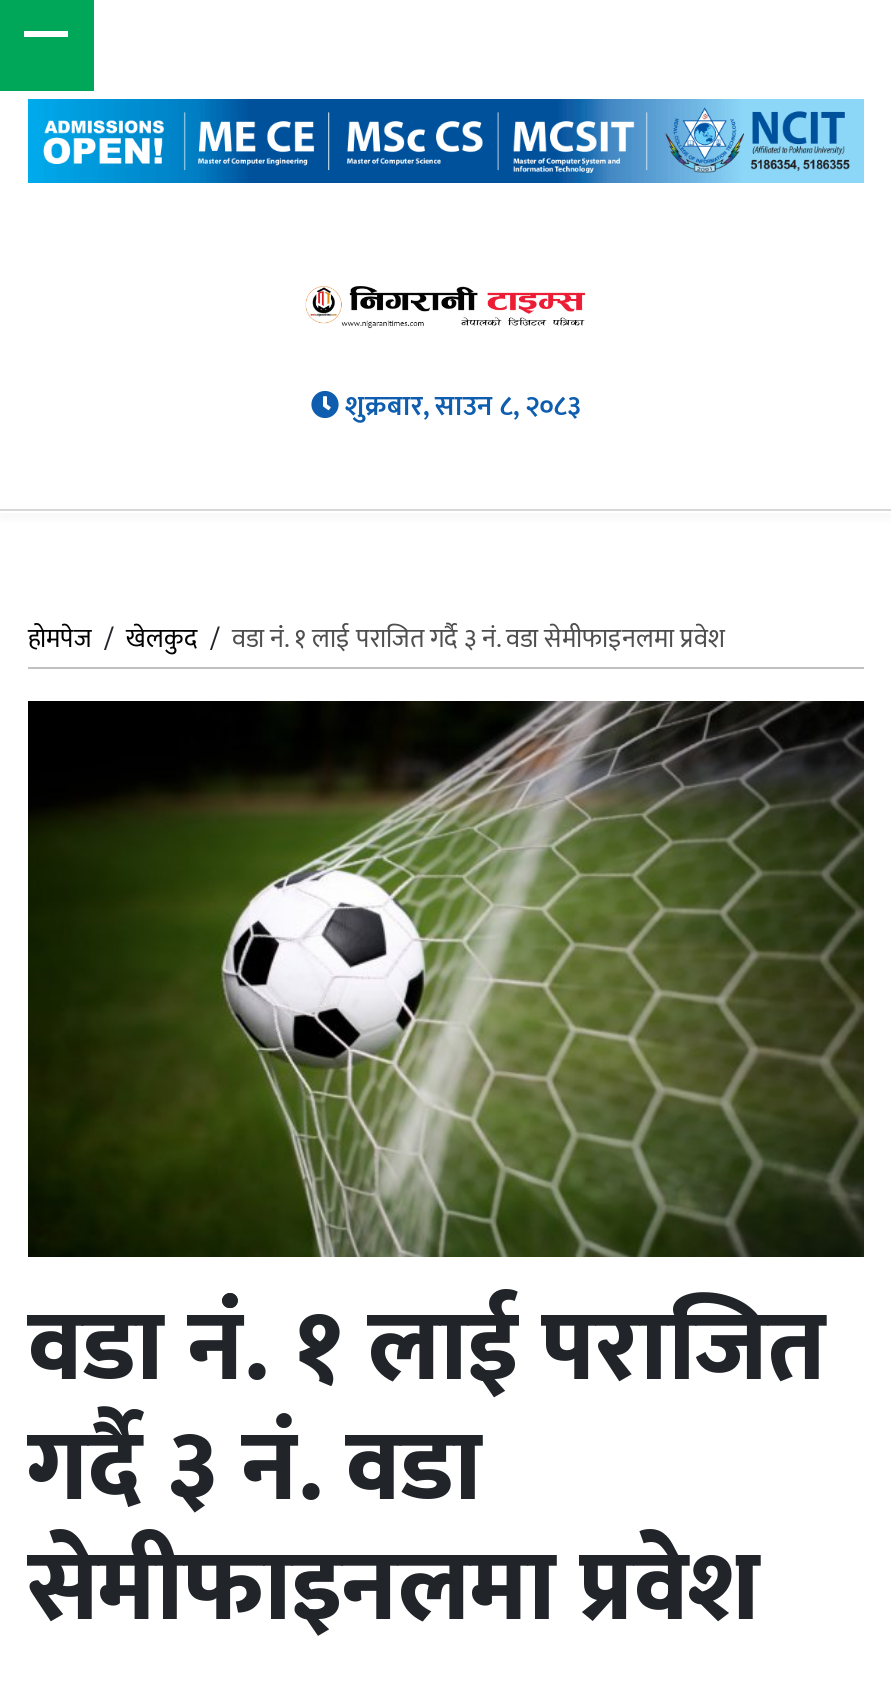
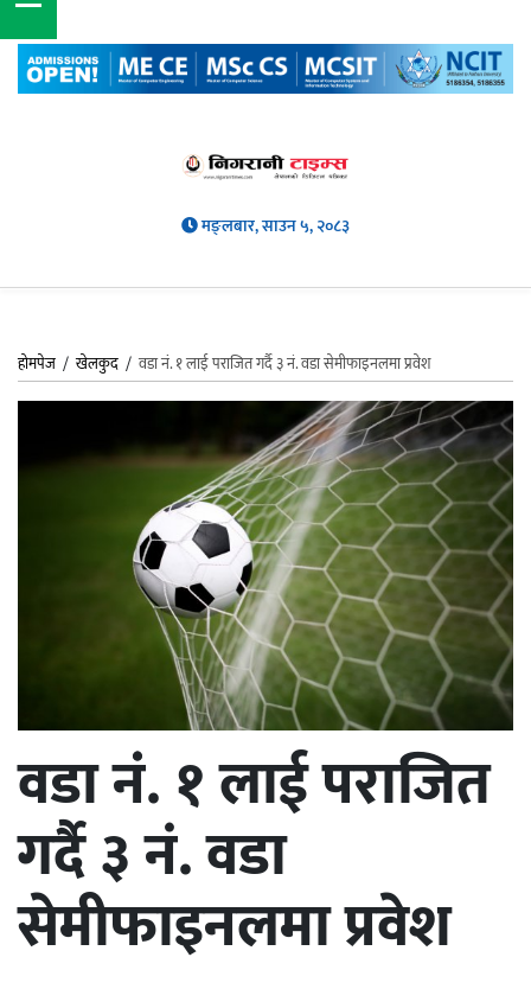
- शुक्रबार, साउन ८, २०८३
+ मङ्लबार, साउन ५, २०८३
